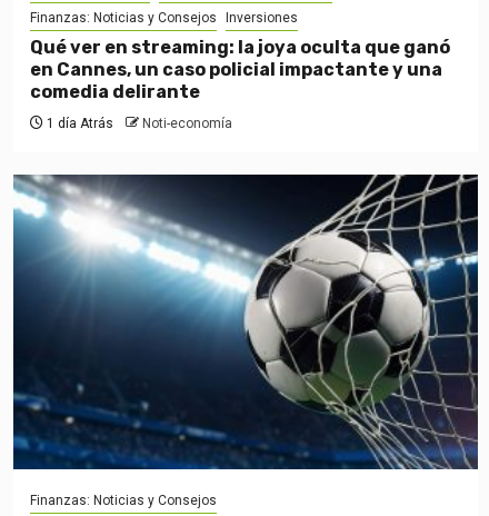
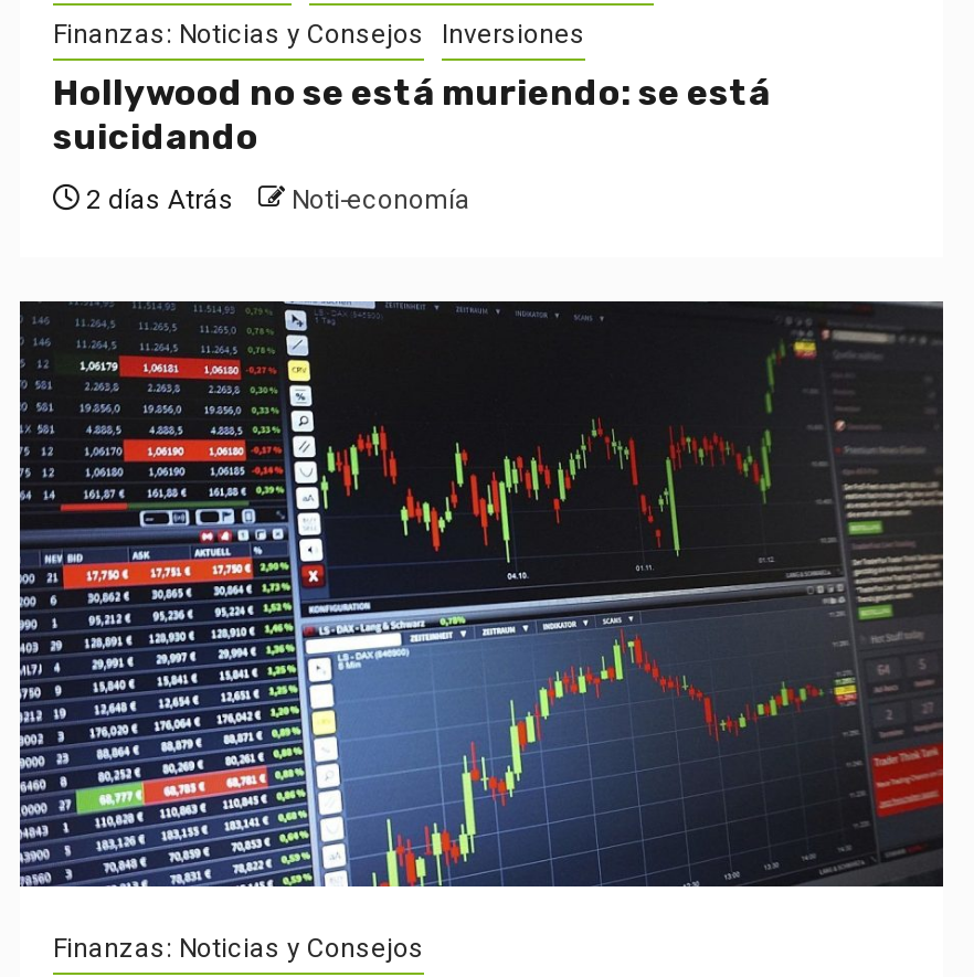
- Qué ver en streaming: la joya oculta que ganó
- en Cannes, un caso policial impactante y una
- comedia delirante
+ Hollywood no se está muriendo: se está
+ suicidando

- 1 día Atrás Noti-economía
+ 2 días Atrás Noti-economía

- [image]
+ [image]
